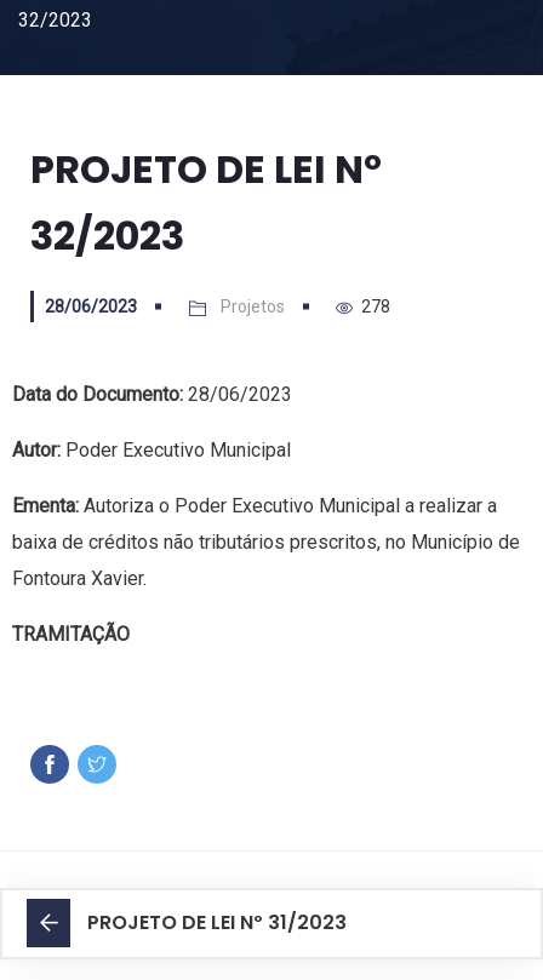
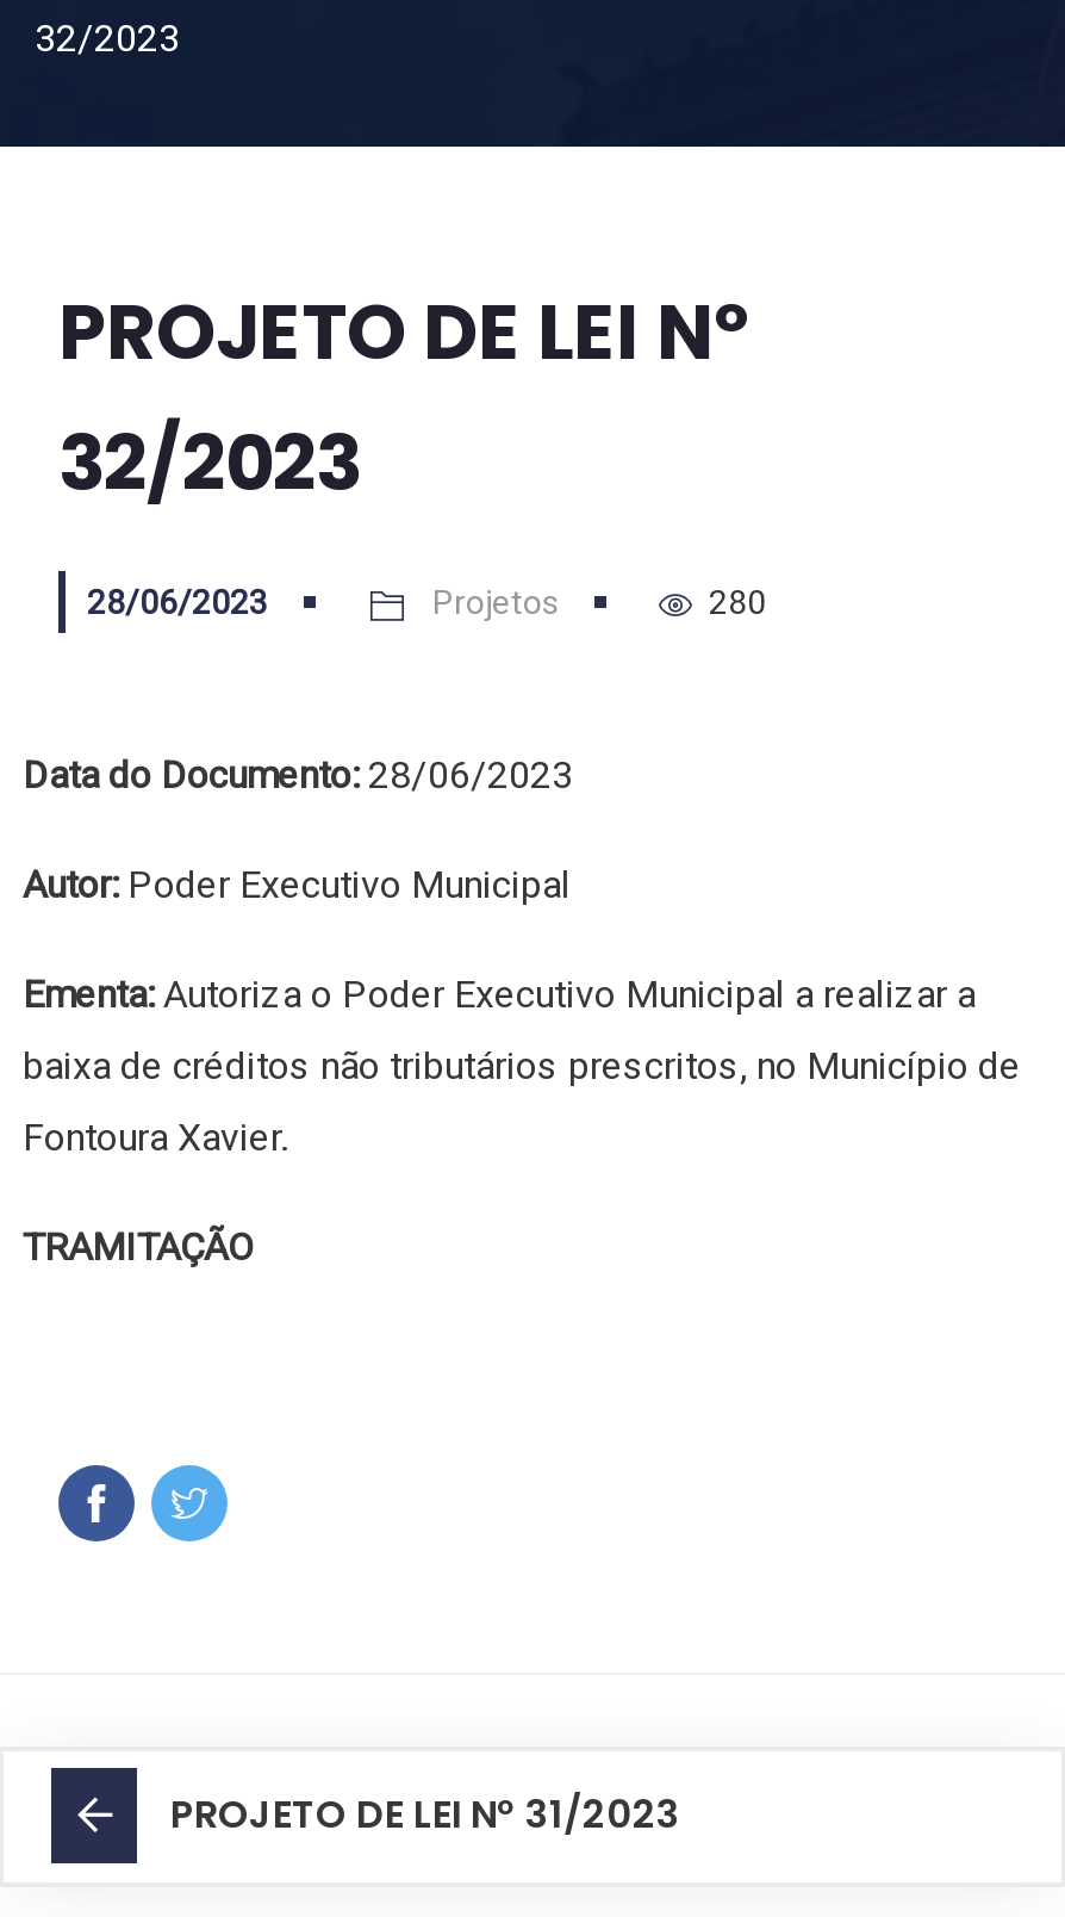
- 278
+ 280
